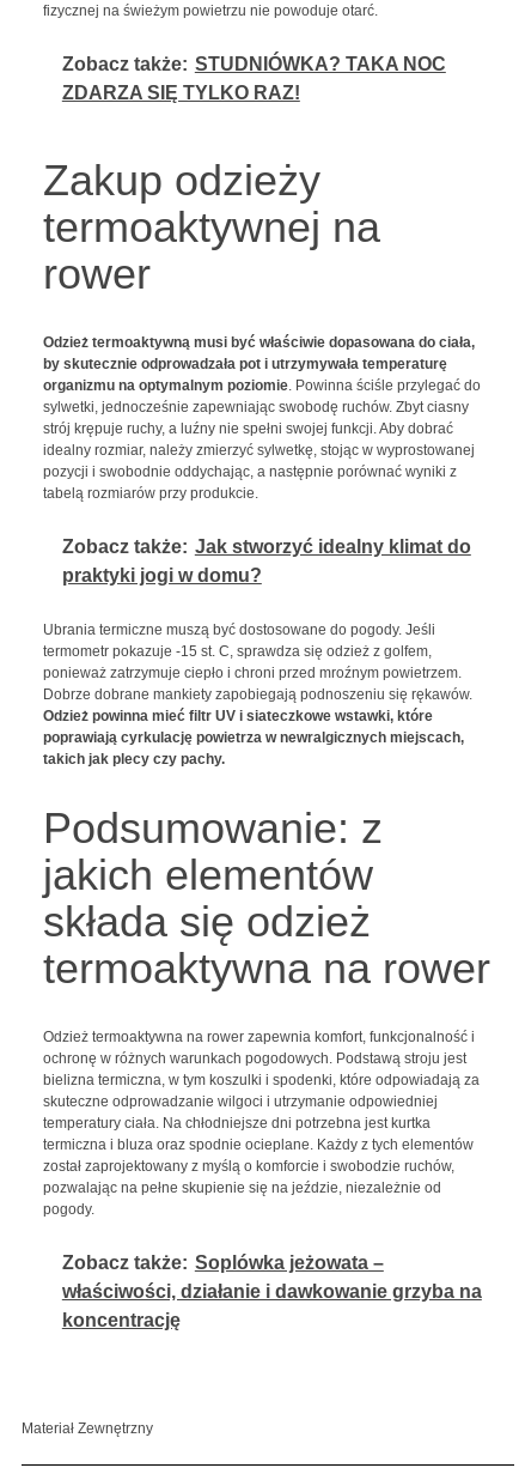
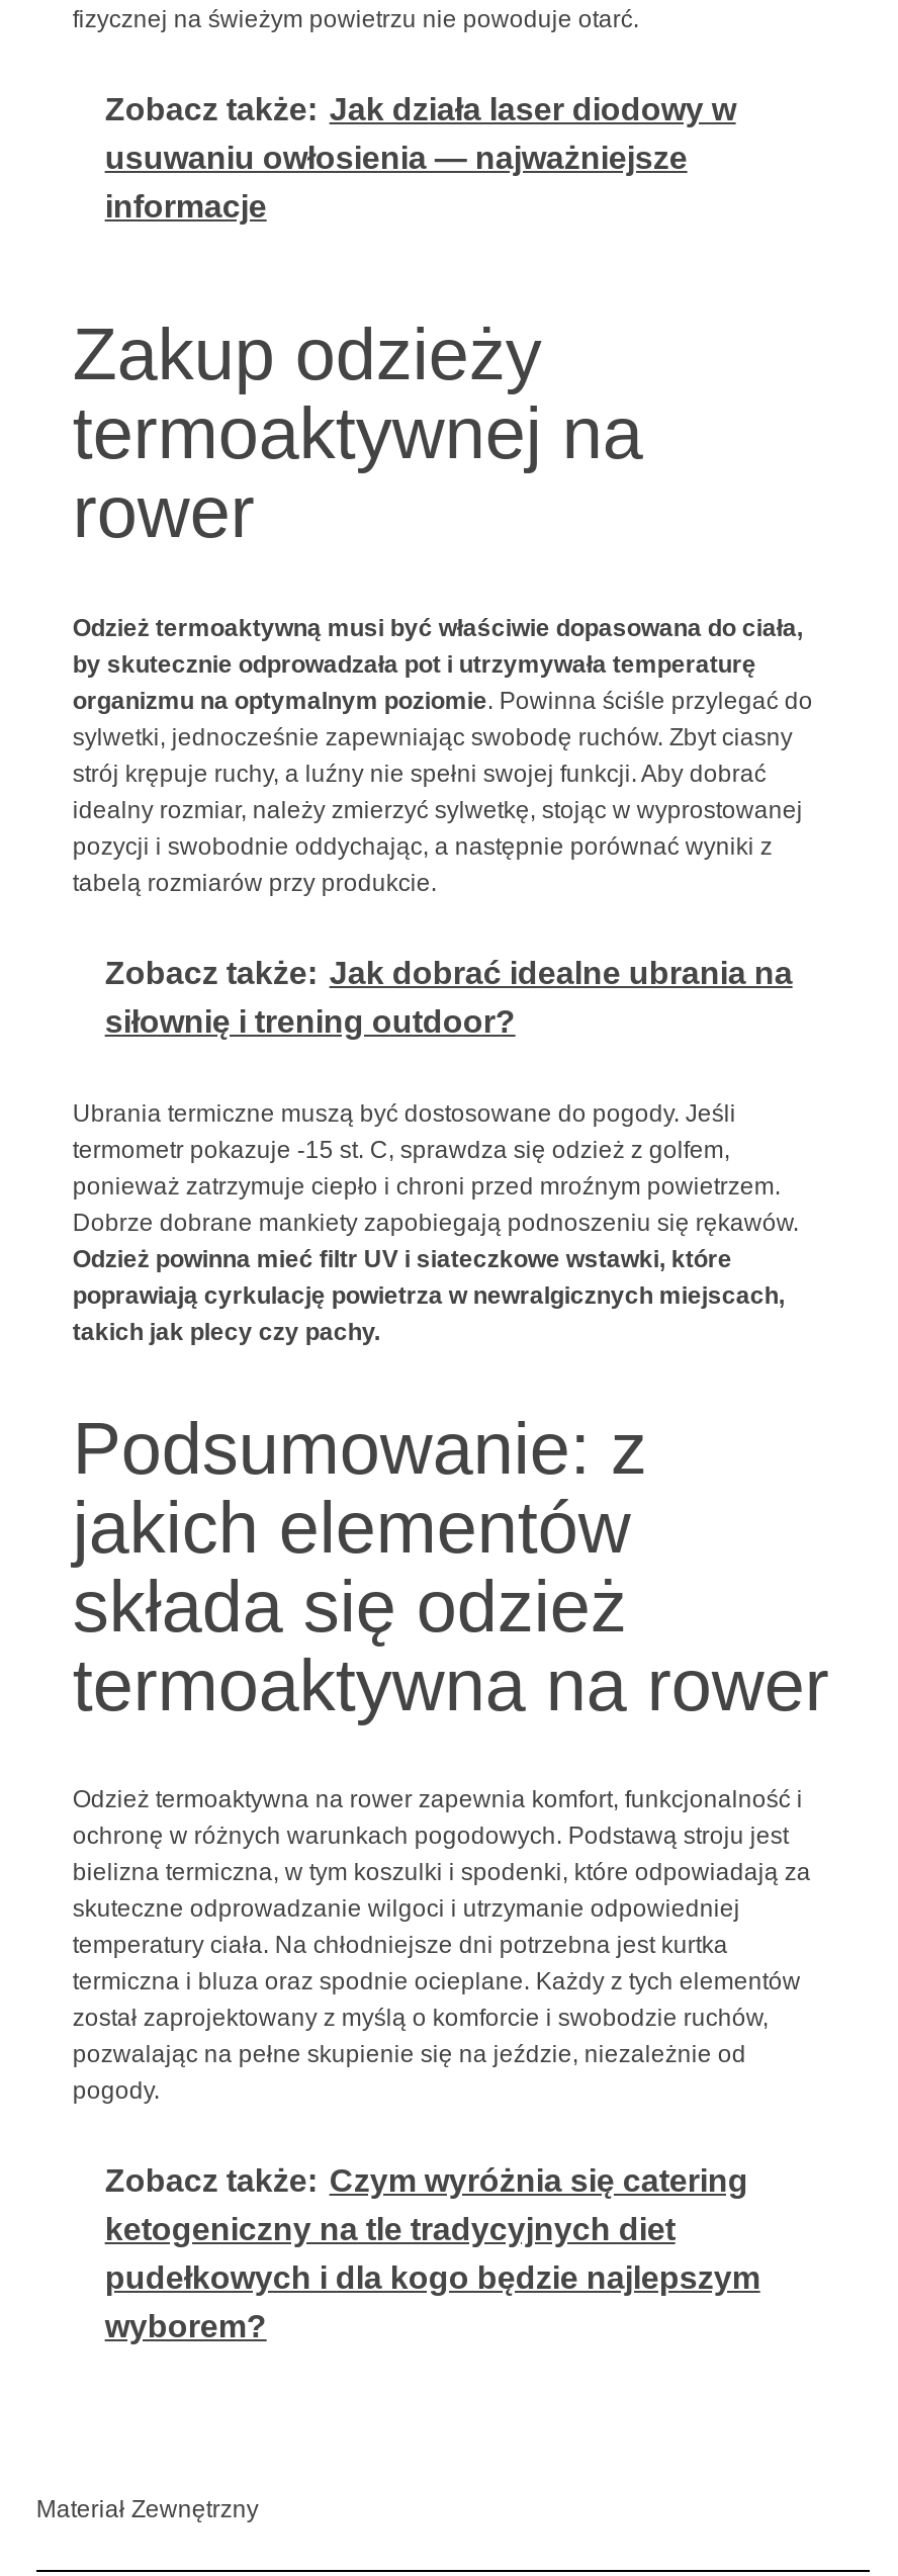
- Zobacz także: STUDNIÓWKA? TAKA NOC
- ZDARZA SIĘ TYLKO RAZ!
+ Zobacz także: Jak działa laser diodowy w
+ usuwaniu owłosienia — najważniejsze
+ informacje

- Zobacz także: Jak stworzyć idealny klimat do
- praktyki jogi w domu?
+ Zobacz także: Jak dobrać idealne ubrania na
+ siłownię i trening outdoor?

- Zobacz także: Soplówka jeżowata –
- właściwości, działanie i dawkowanie grzyba na
- koncentrację
+ Zobacz także: Czym wyróżnia się catering
+ ketogeniczny na tle tradycyjnych diet
+ pudełkowych i dla kogo będzie najlepszym
+ wyborem?
